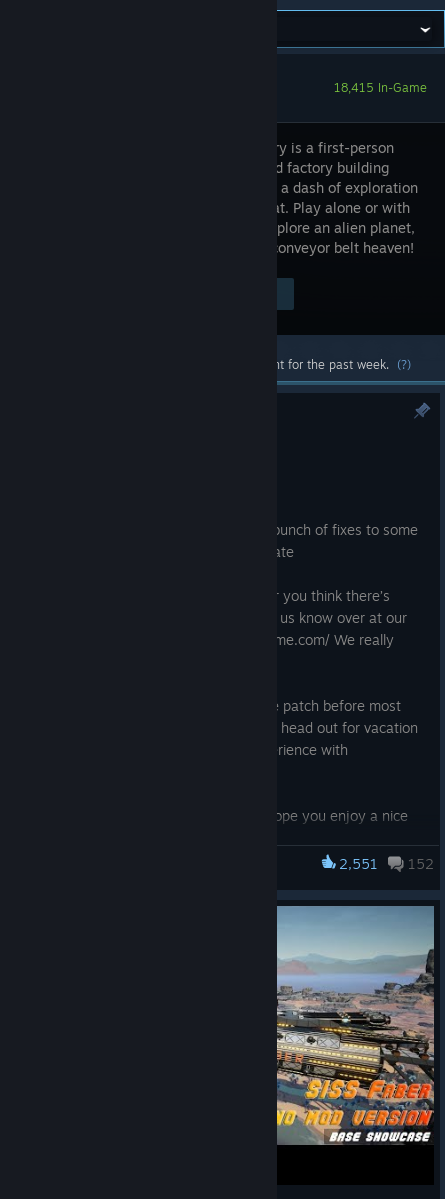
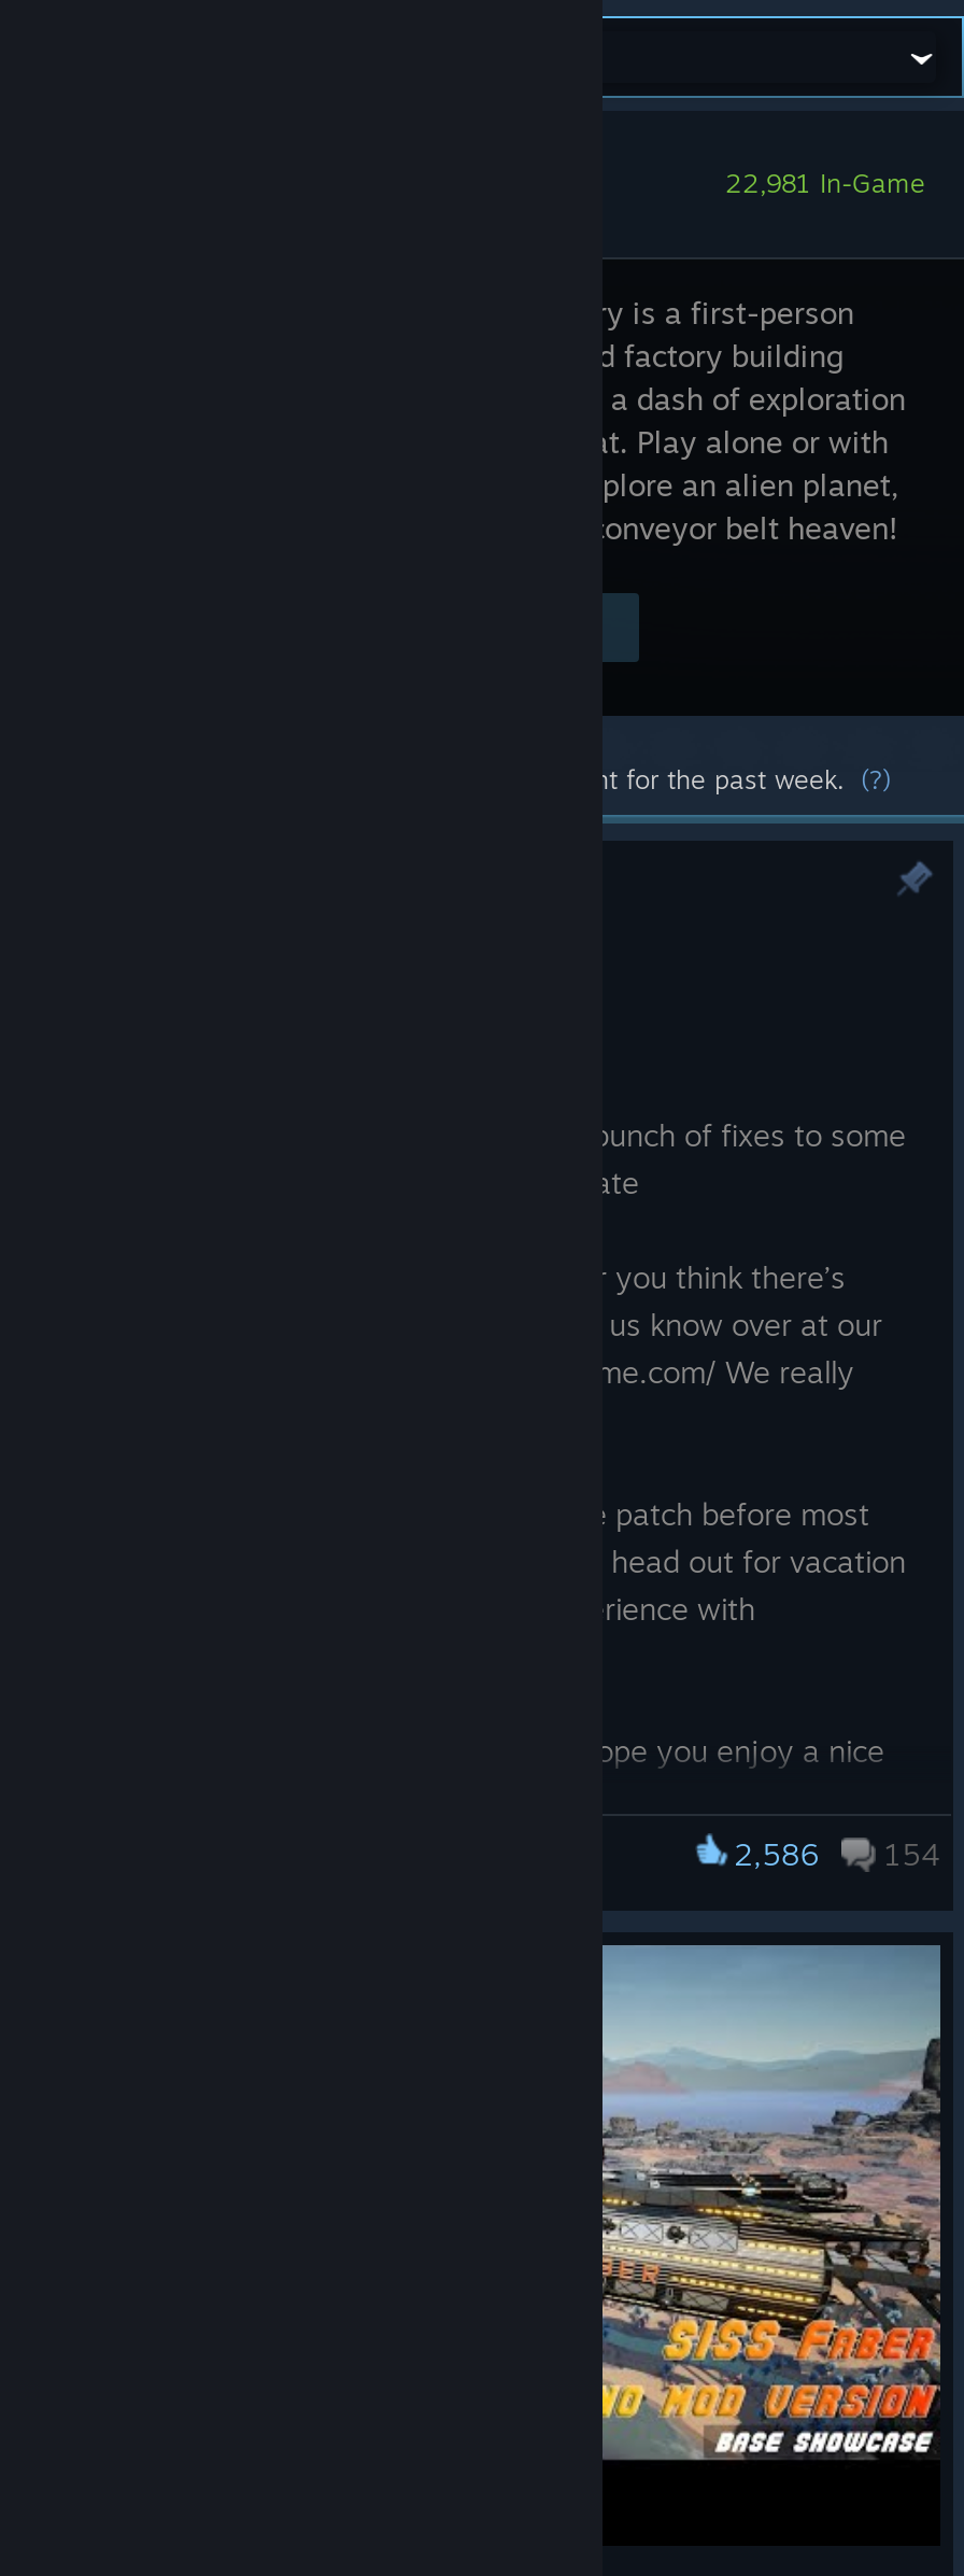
- 18,415 In-Game
+ 22,981 In-Game

- 2,551
+ 2,586

- 152
+ 154
